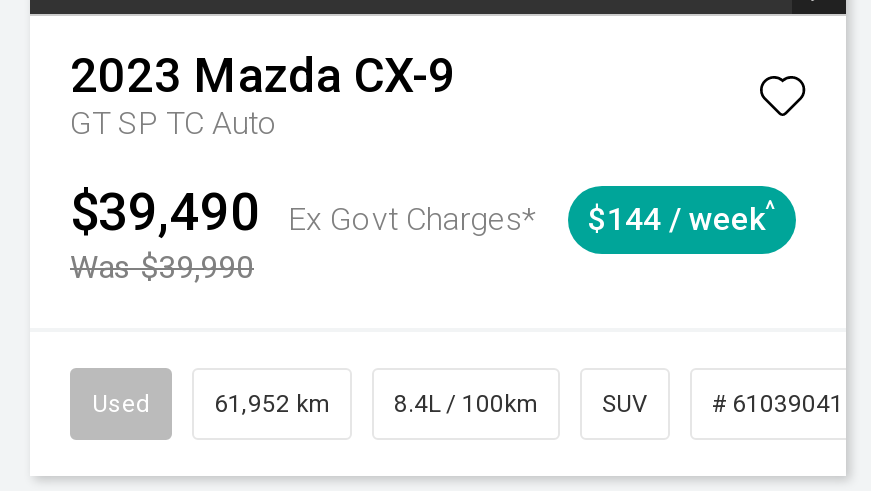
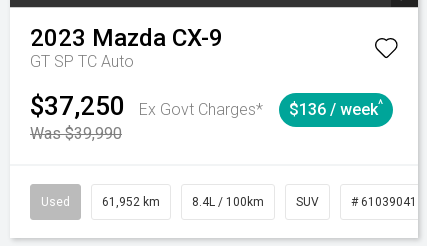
- $39,490
+ $37,250

- $144 / week^
+ $136 / week^
